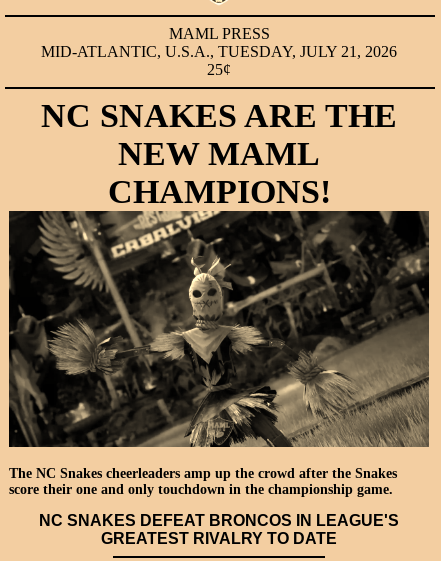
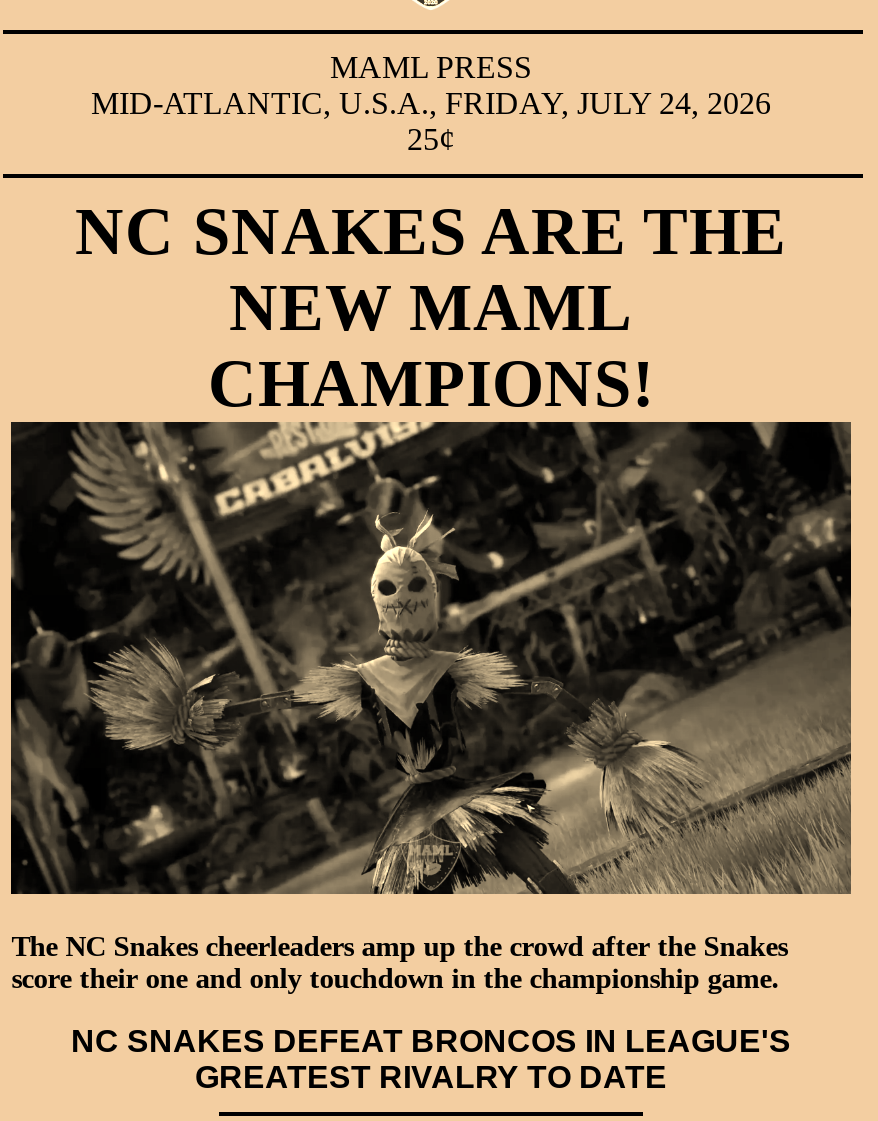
- MID-ATLANTIC, U.S.A., TUESDAY, JULY 21, 2026
+ MID-ATLANTIC, U.S.A., FRIDAY, JULY 24, 2026
